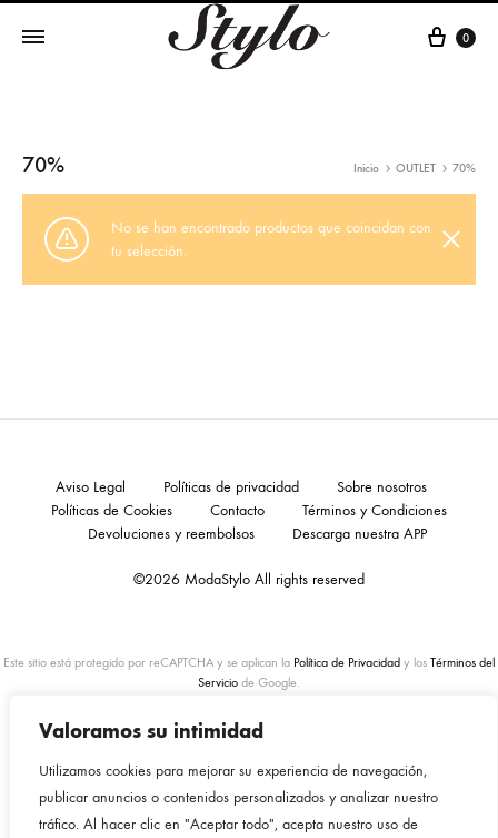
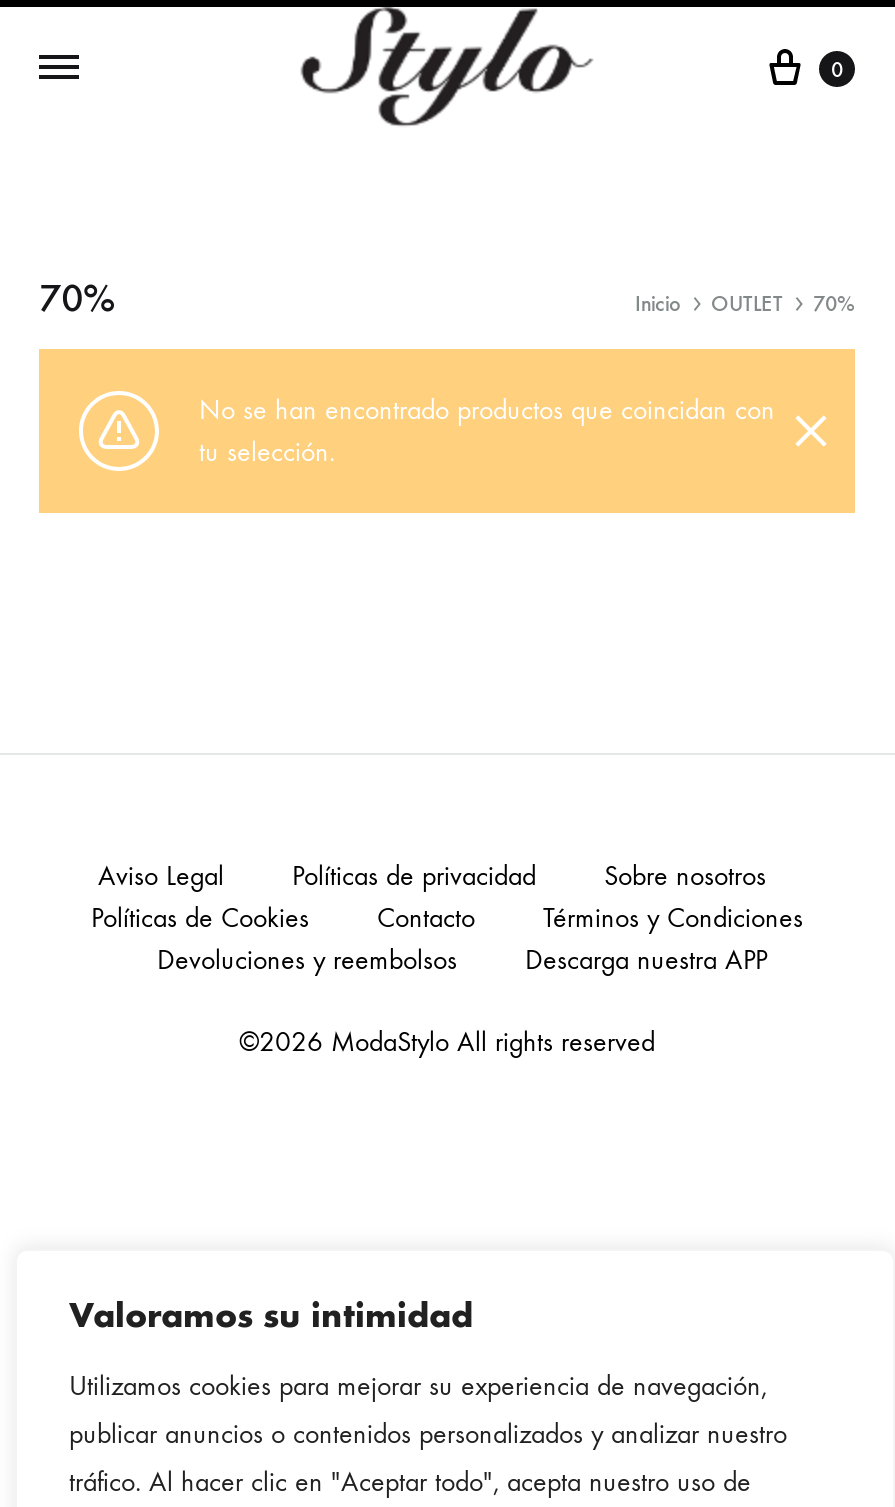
- Este sitio está protegido por reCAPTCHA y se aplican la Política de Privacidad y los Términos del
- Servicio de Google.
